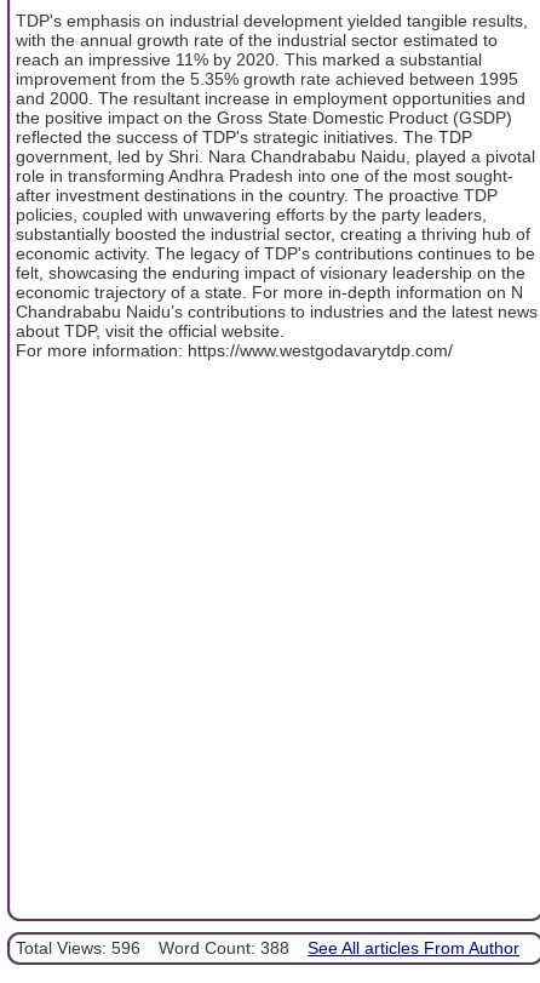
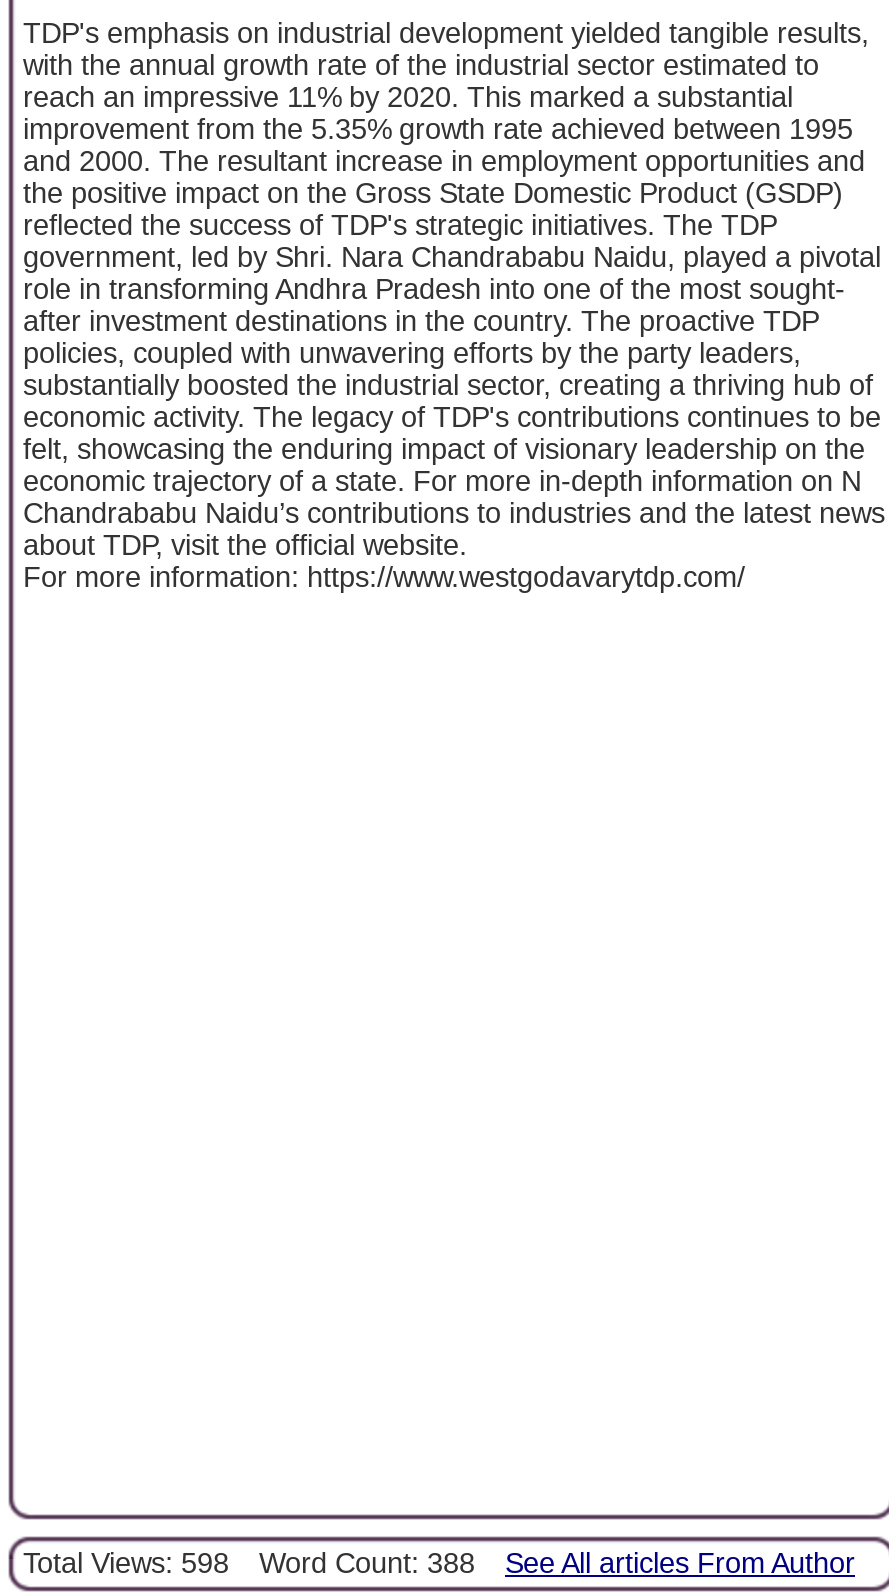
- Total Views: 596 Word Count: 388 See All articles From Author
+ Total Views: 598 Word Count: 388 See All articles From Author
